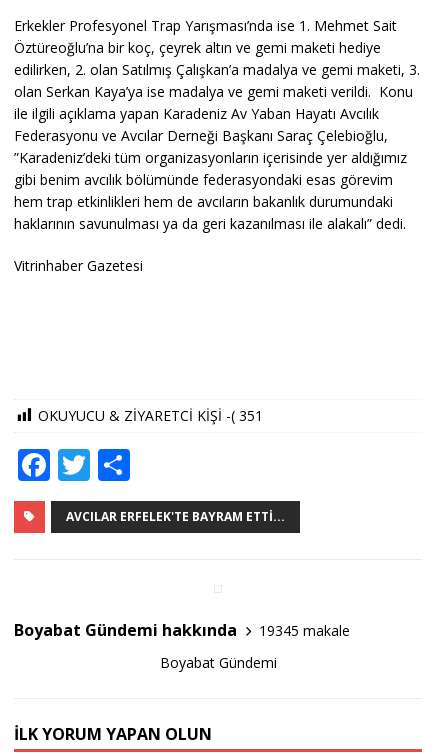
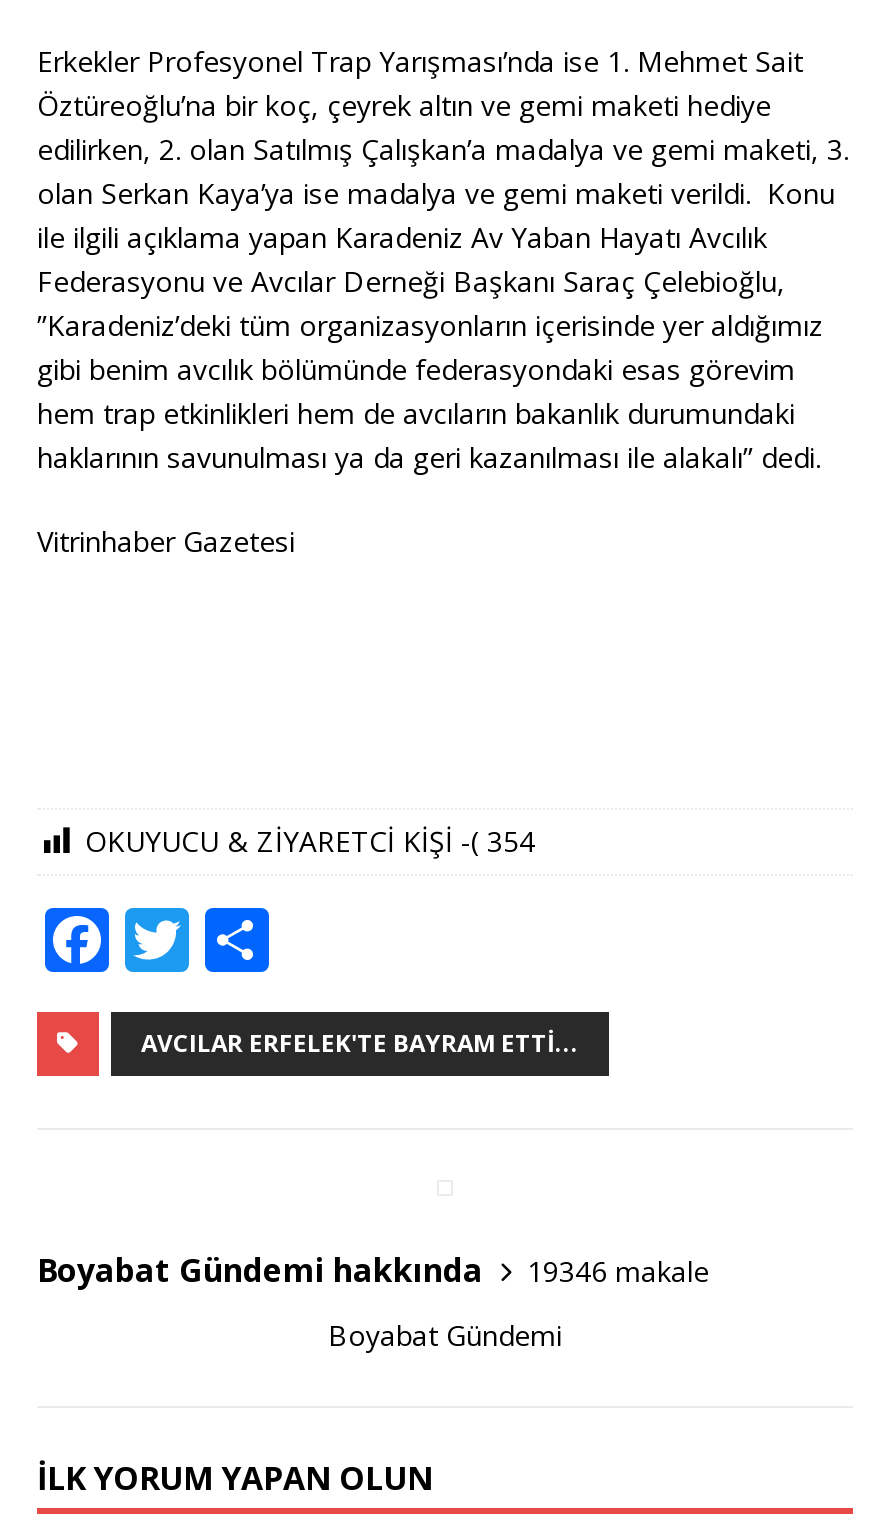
- OKUYUCU & ZİYARETCİ KİŞİ -( 351
+ OKUYUCU & ZİYARETCİ KİŞİ -( 354

- 19345 makale
+ 19346 makale
